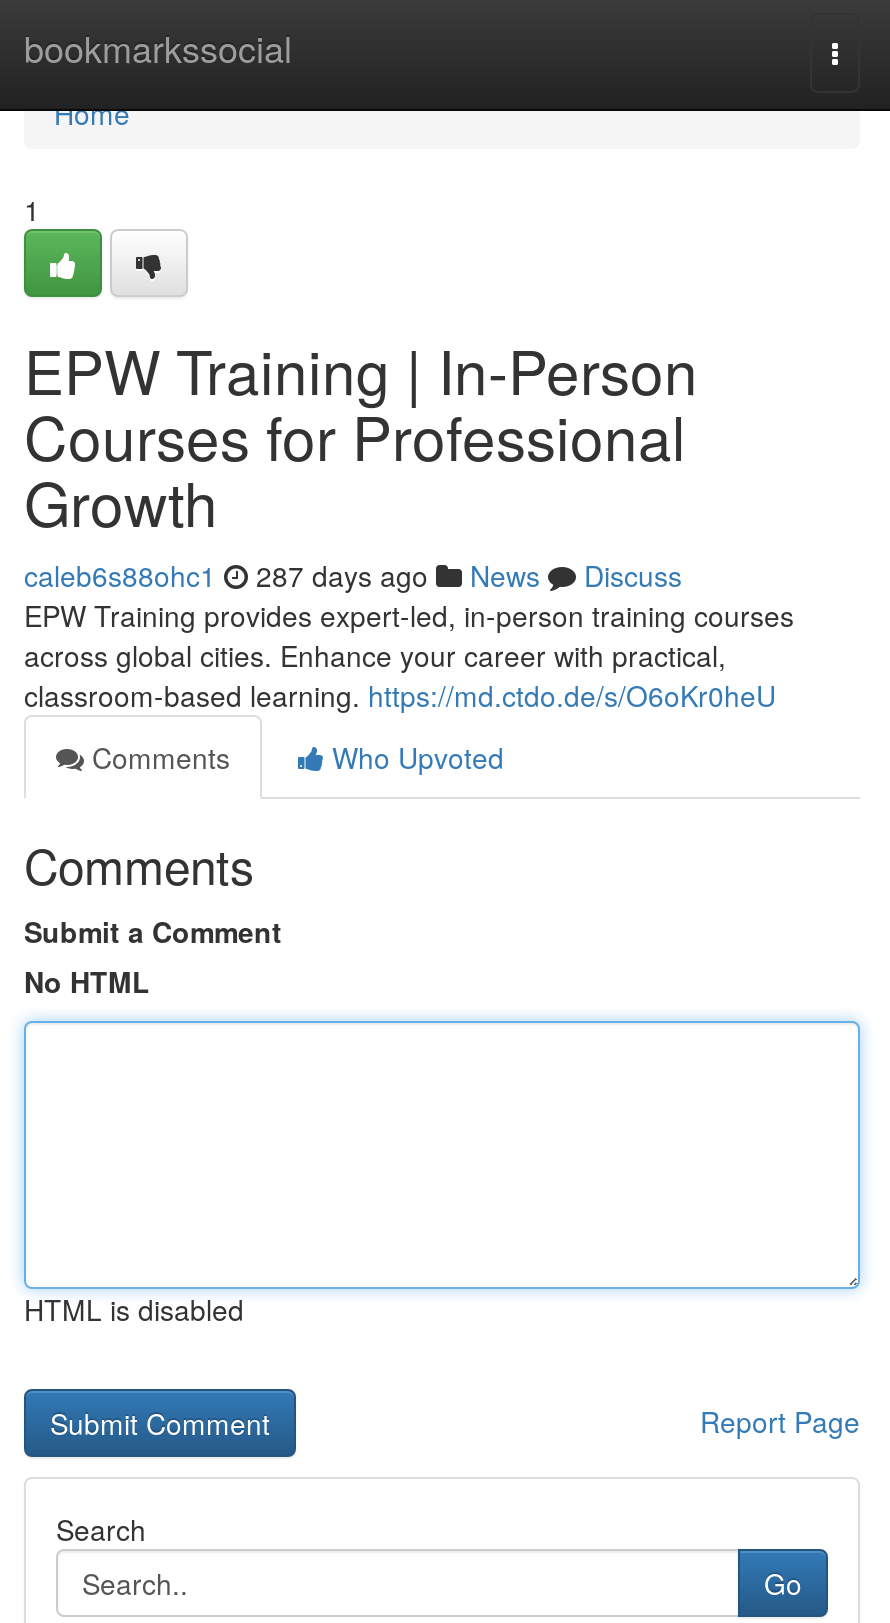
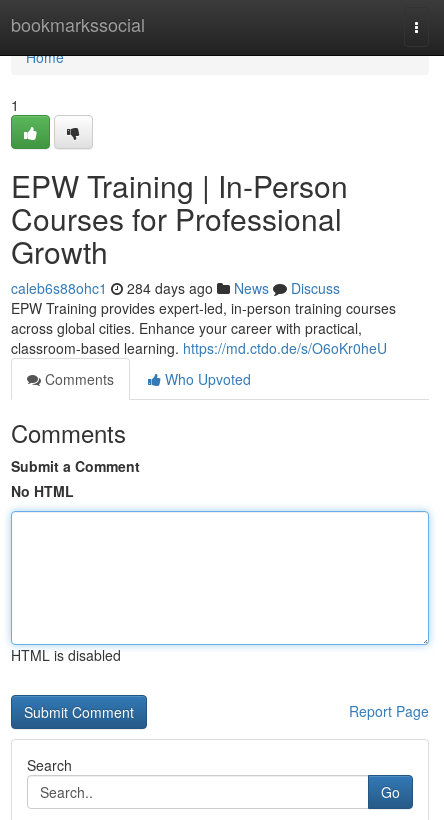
- caleb6s88ohc1 287 days ago News Discuss
+ caleb6s88ohc1 284 days ago News Discuss
